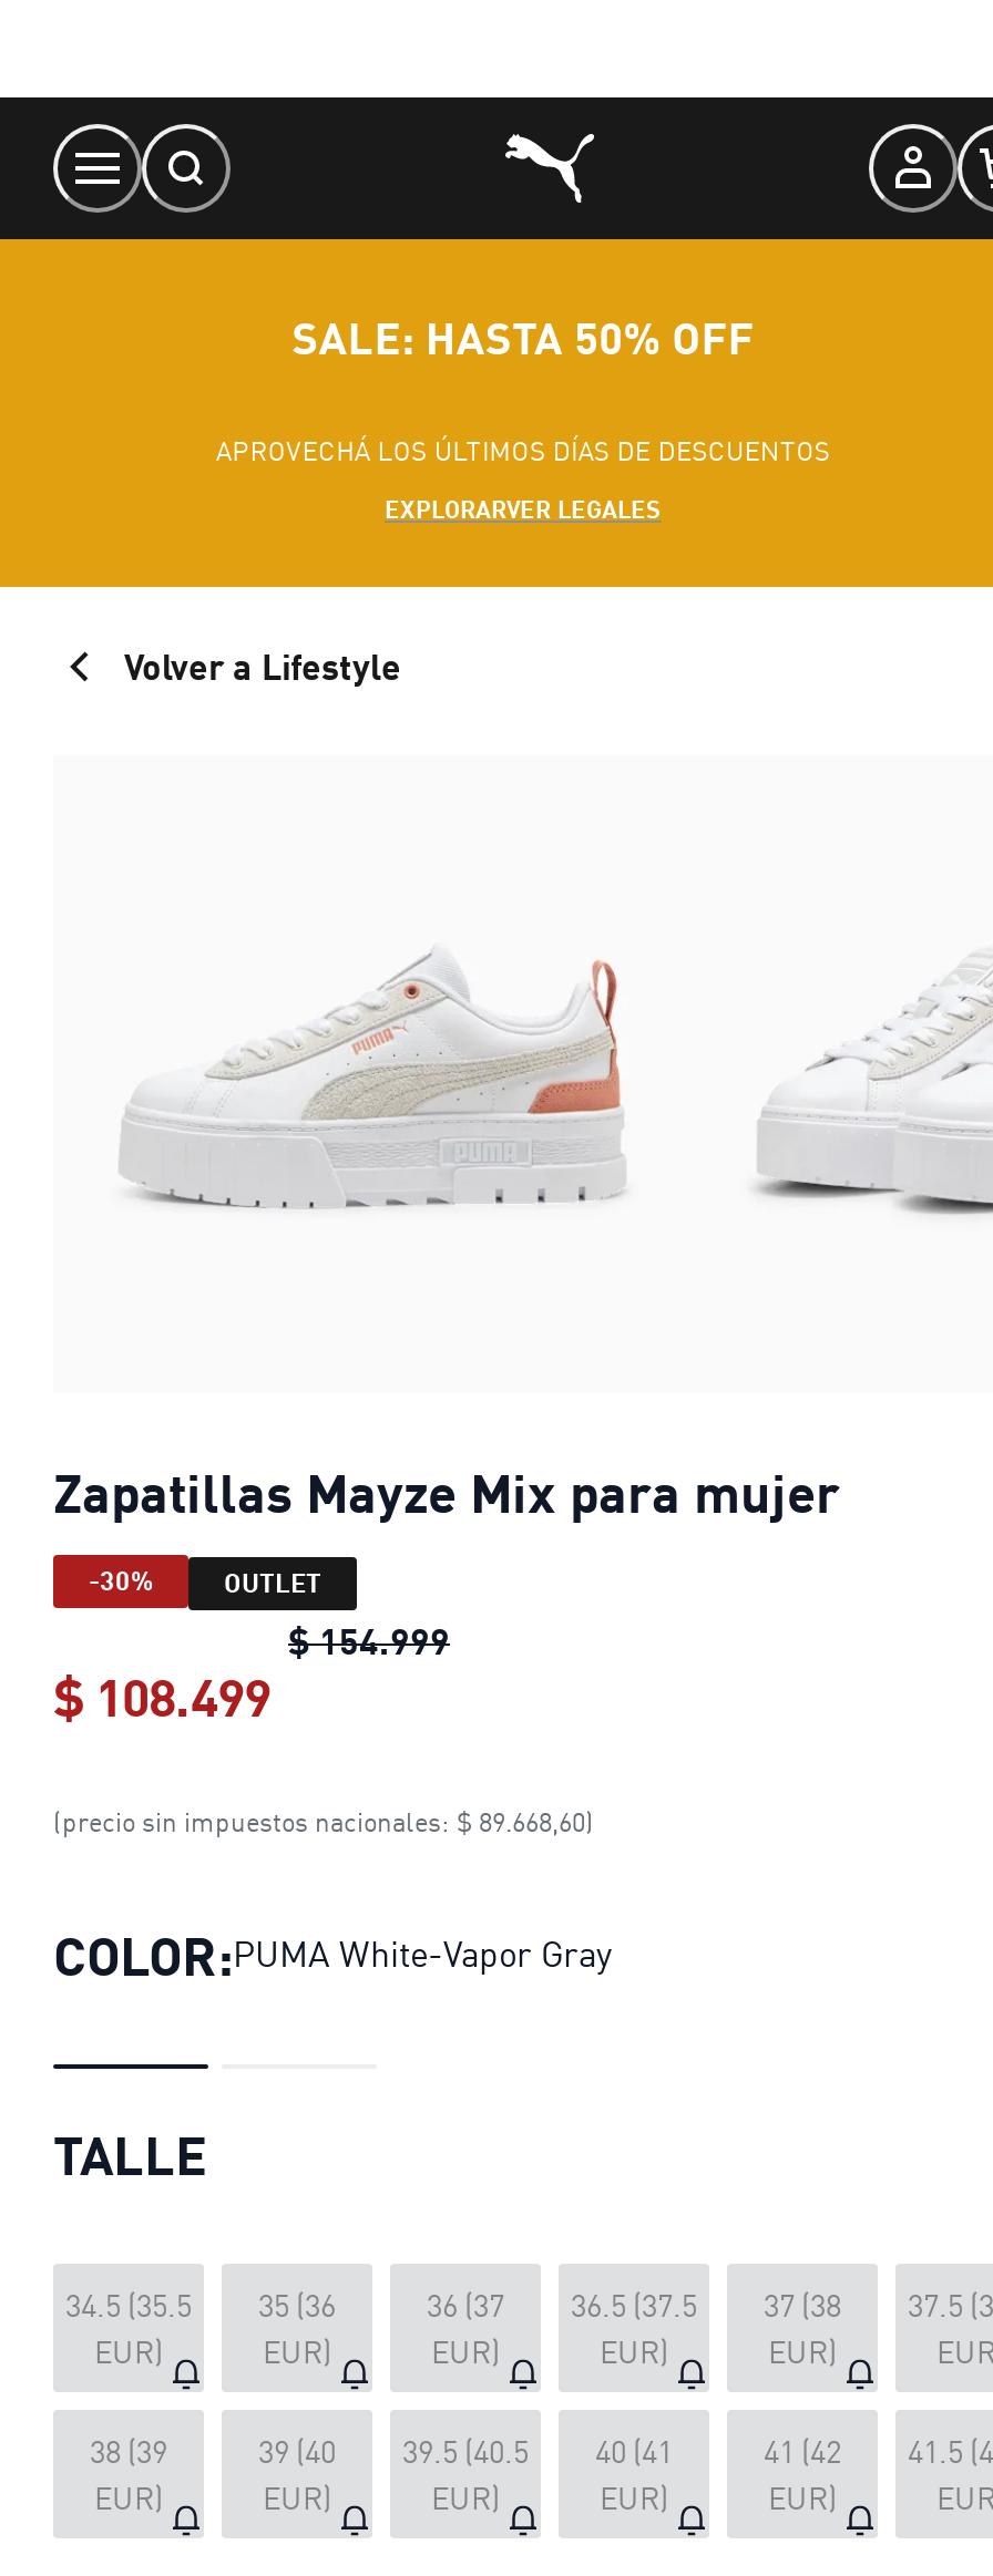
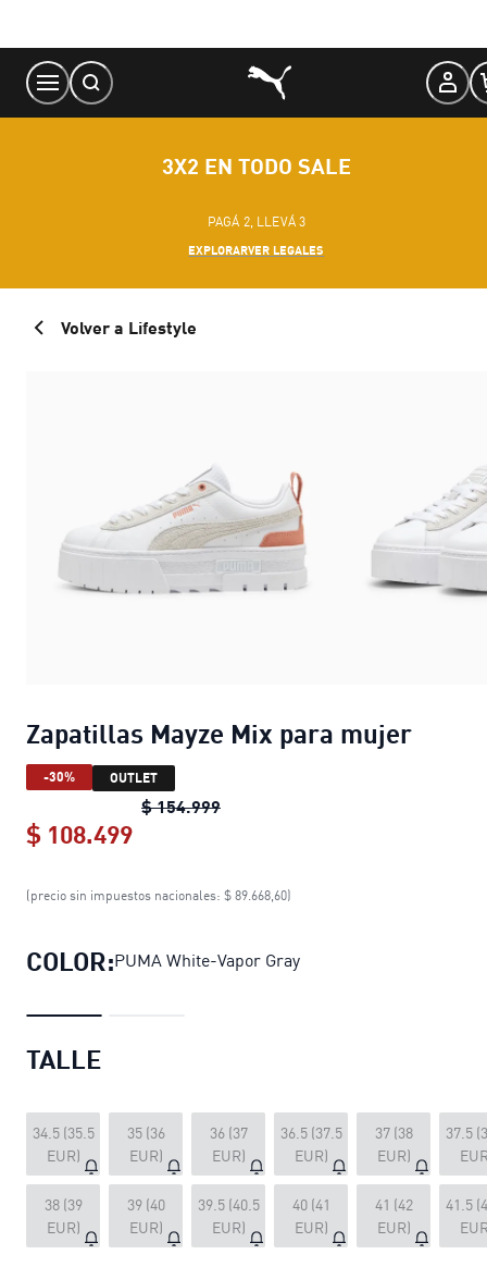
- SALE: HASTA 50% OFF
+ 3X2 EN TODO SALE

- APROVECHÁ LOS ÚLTIMOS DÍAS DE DESCUENTOS
+ PAGÁ 2, LLEVÁ 3
